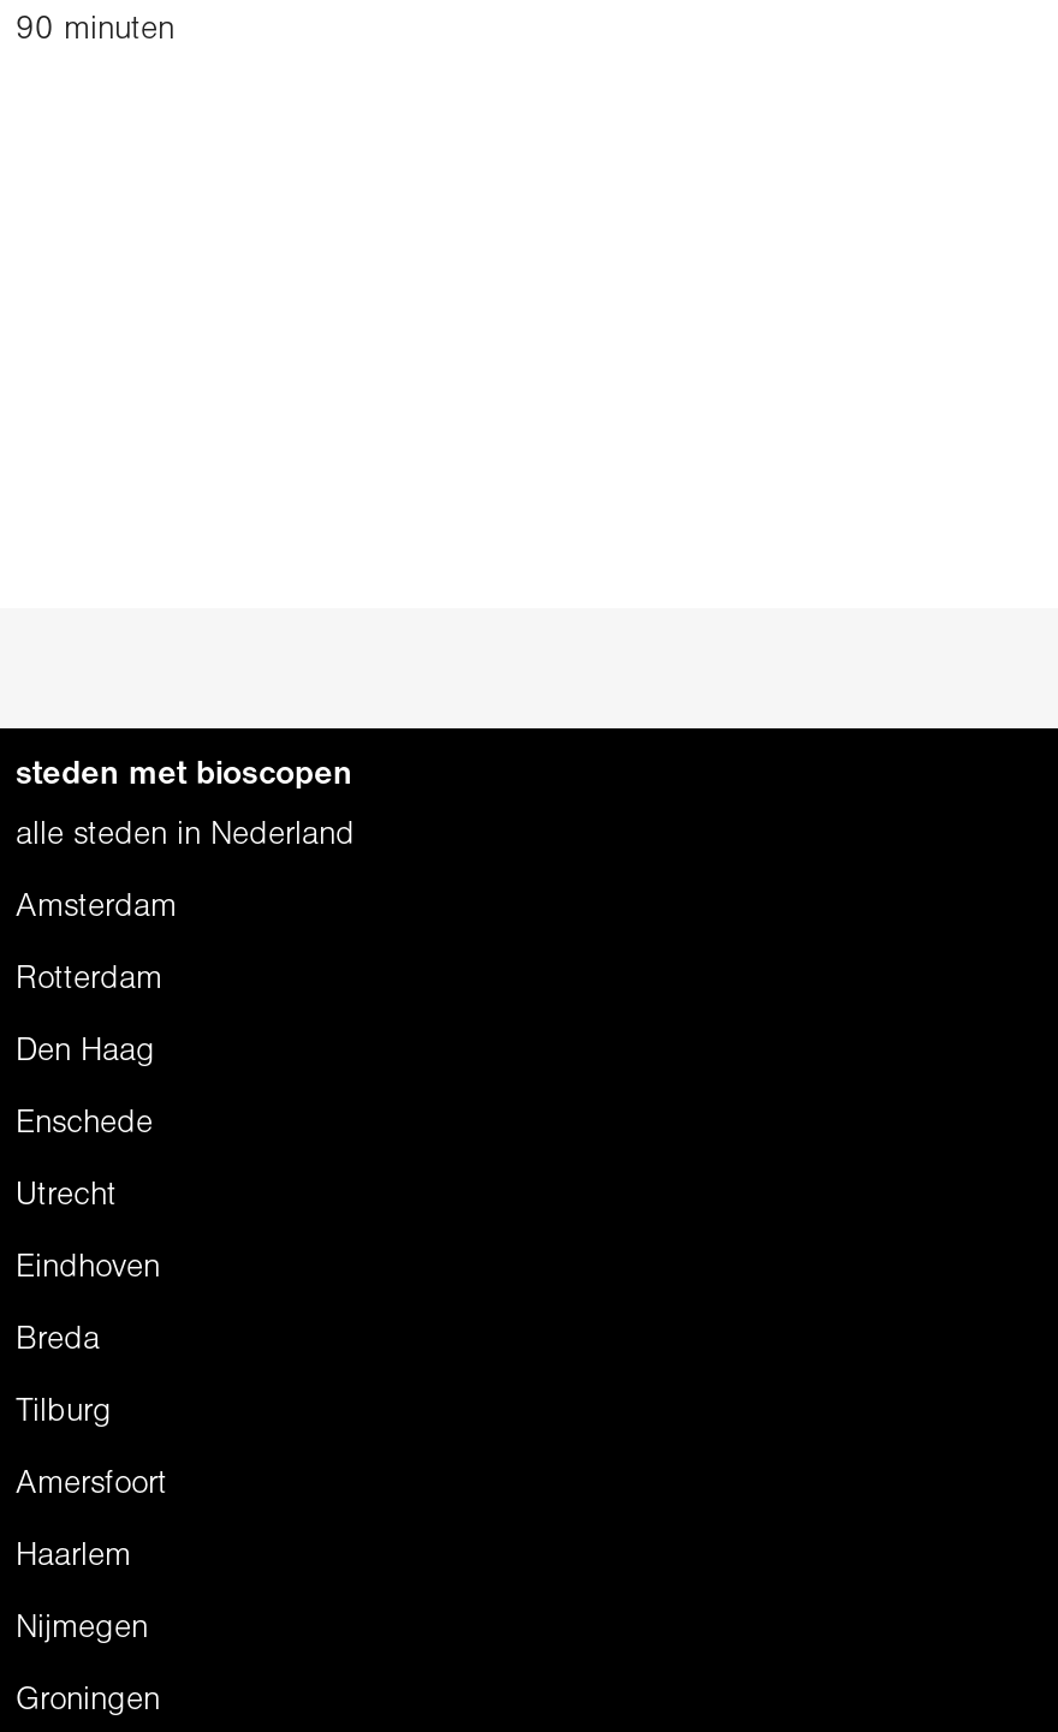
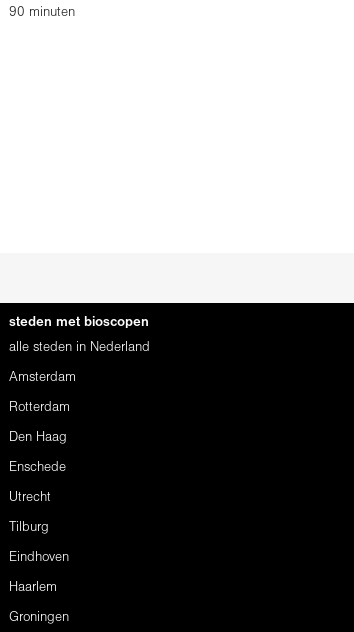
- Eindhoven
- Breda

- Amersfoort
+ Eindhoven

- Nijmegen
